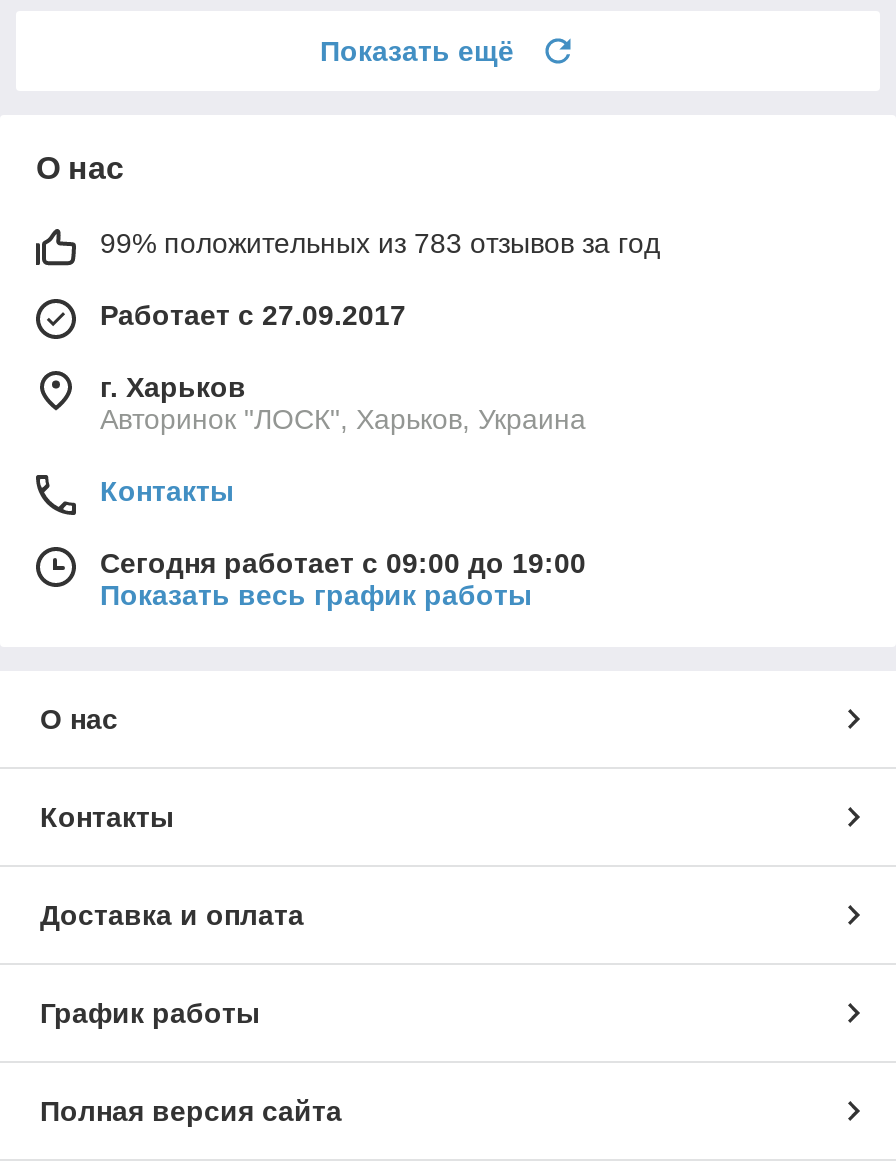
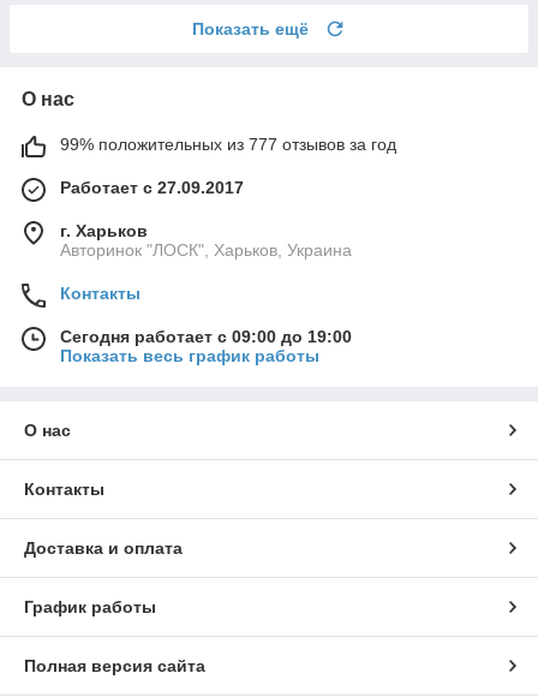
- 99% положительных из 783 отзывов за год
+ 99% положительных из 777 отзывов за год
